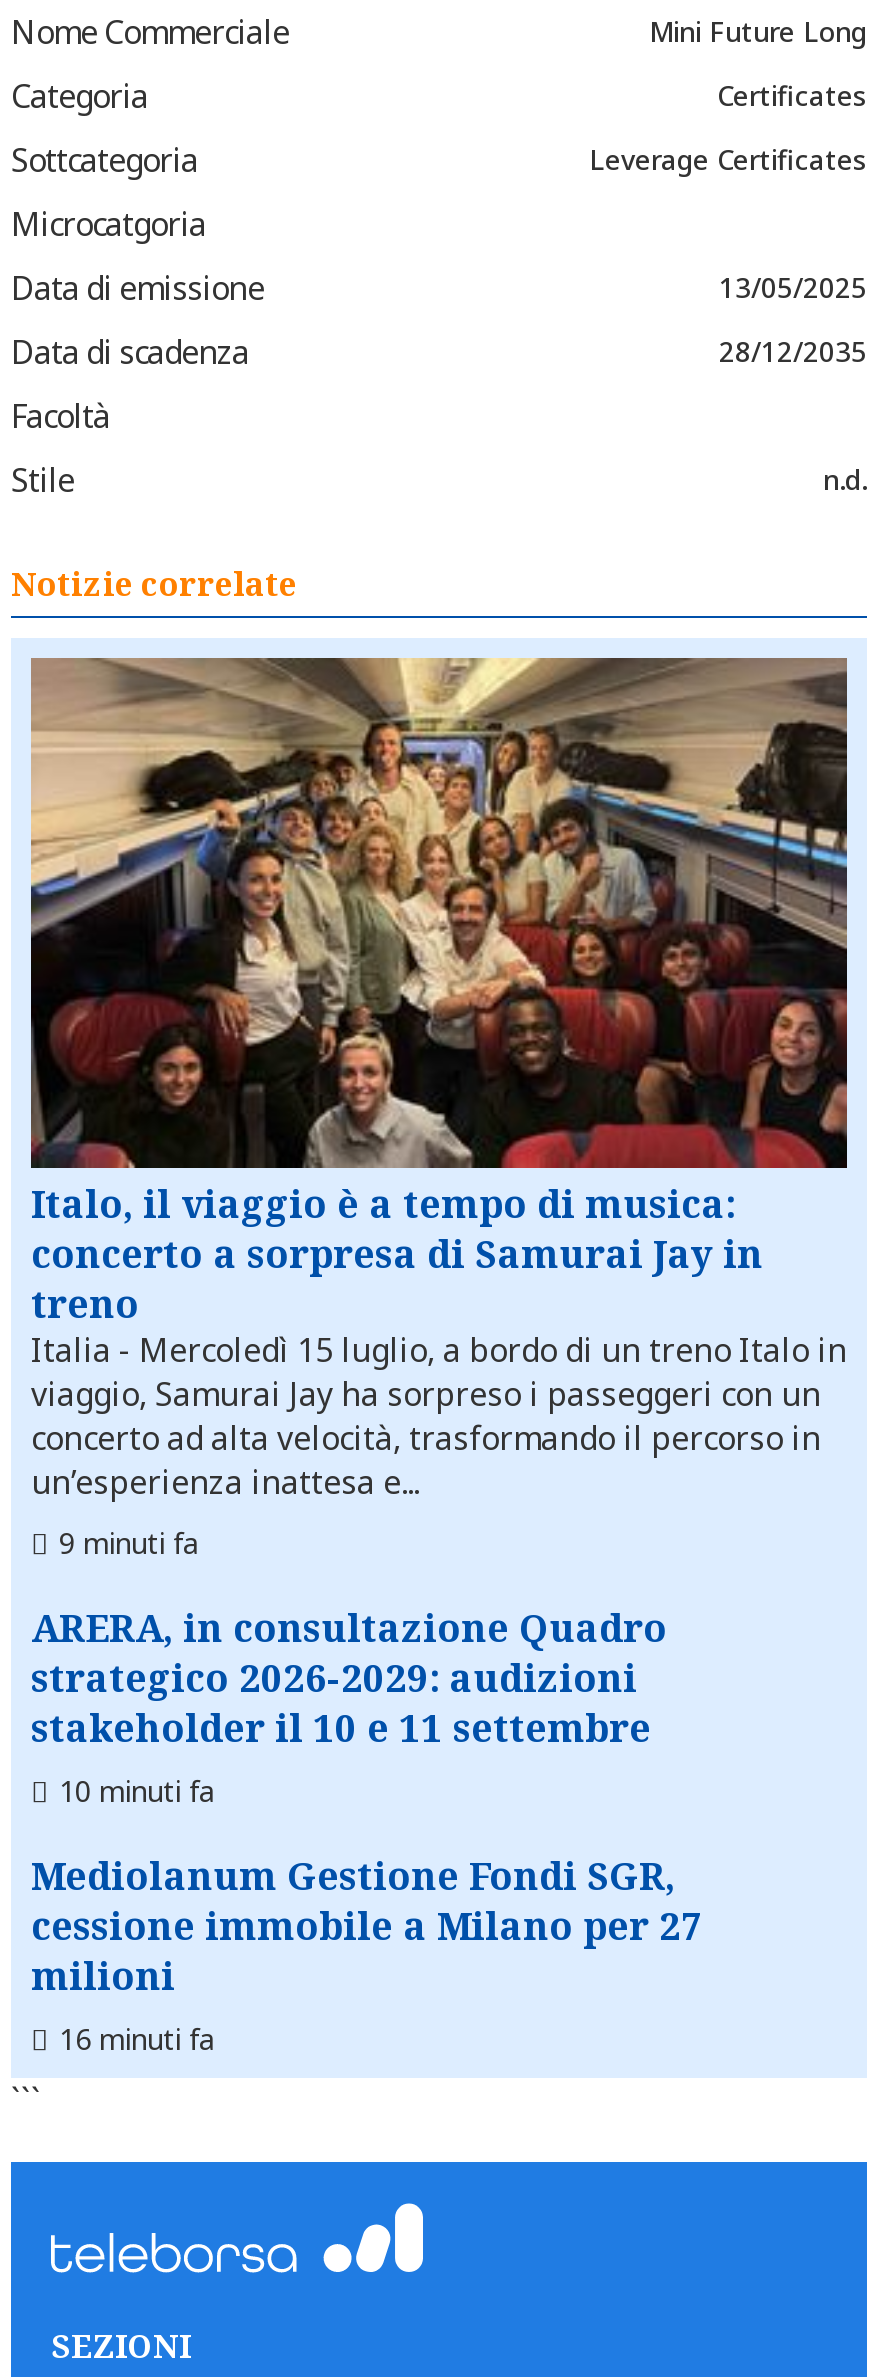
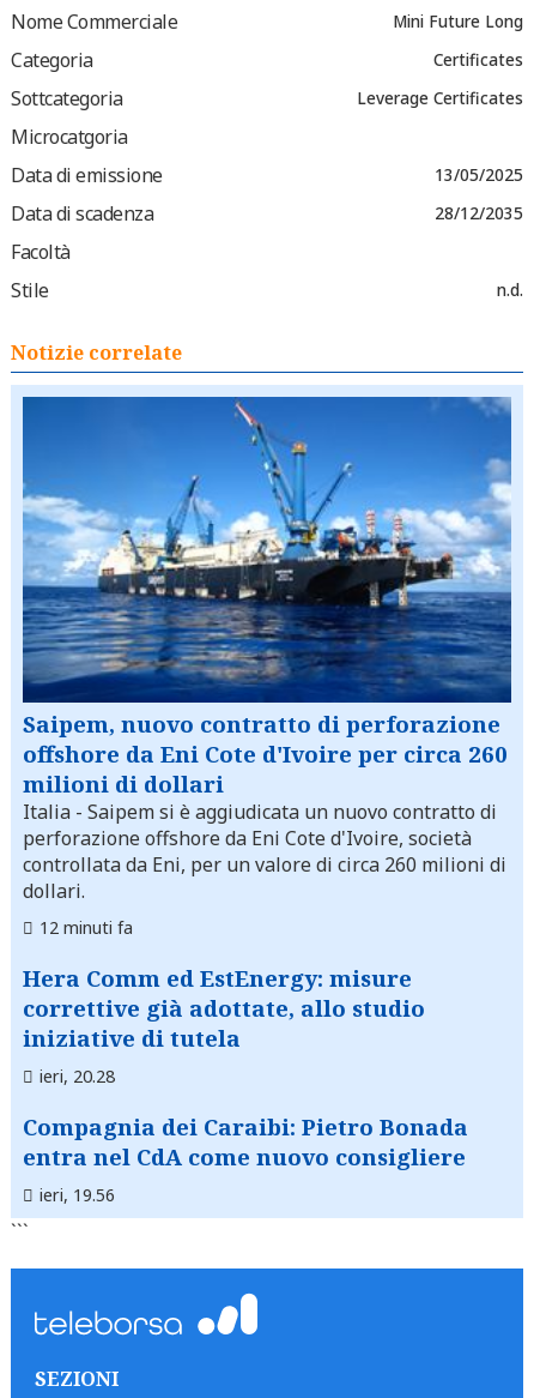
- [image]
- Italo, il viaggio è a tempo di musica:
- concerto a sorpresa di Samurai Jay in
- treno
- Italia - Mercoledì 15 luglio, a bordo di un treno Italo in
- viaggio, Samurai Jay ha sorpreso i passeggeri con un
- concerto ad alta velocità, trasformando il percorso in
- un’esperienza inattesa e...
+ [image]
+ Saipem, nuovo contratto di perforazione
+ offshore da Eni Cote d'Ivoire per circa 260
+ milioni di dollari
+ Italia - Saipem si è aggiudicata un nuovo contratto di
+ perforazione offshore da Eni Cote d'Ivoire, società
+ controllata da Eni, per un valore di circa 260 milioni di
+ dollari.

- 9 minuti fa
+ 12 minuti fa

- ARERA, in consultazione Quadro
- strategico 2026-2029: audizioni
- stakeholder il 10 e 11 settembre
- 10 minuti fa
+ Hera Comm ed EstEnergy: misure
+ correttive già adottate, allo studio
+ iniziative di tutela
+ ieri, 20.28

- Mediolanum Gestione Fondi SGR,
- cessione immobile a Milano per 27
- milioni
- 16 minuti fa
+ Compagnia dei Caraibi: Pietro Bonada
+ entra nel CdA come nuovo consigliere
+ ieri, 19.56
